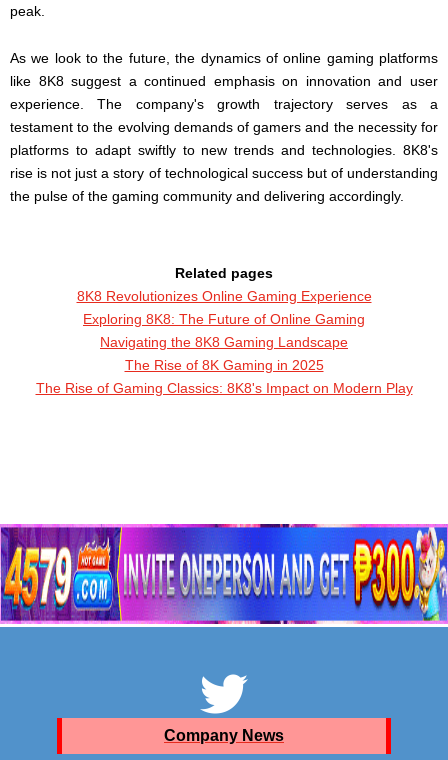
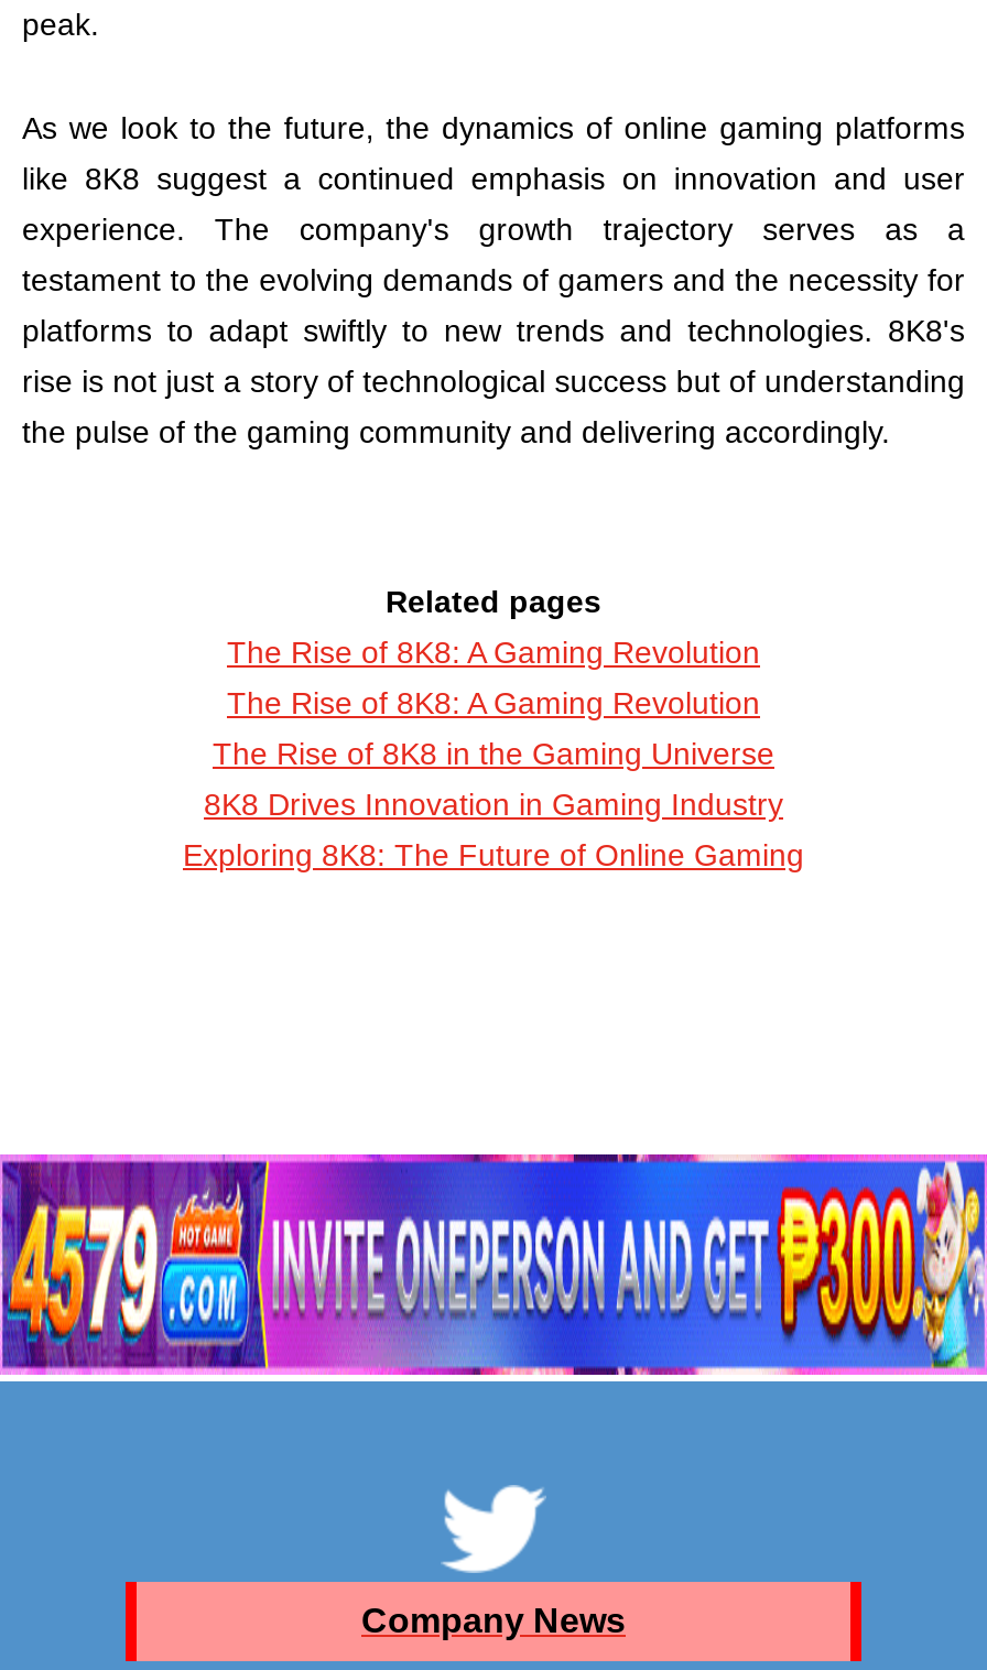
- 8K8 Revolutionizes Online Gaming Experience
+ The Rise of 8K8: A Gaming Revolution
+ The Rise of 8K8: A Gaming Revolution
+ The Rise of 8K8 in the Gaming Universe
+ 8K8 Drives Innovation in Gaming Industry

moved down: Exploring 8K8: The Future of Online Gaming

- Navigating the 8K8 Gaming Landscape
- The Rise of 8K Gaming in 2025
- The Rise of Gaming Classics: 8K8's Impact on Modern Play
